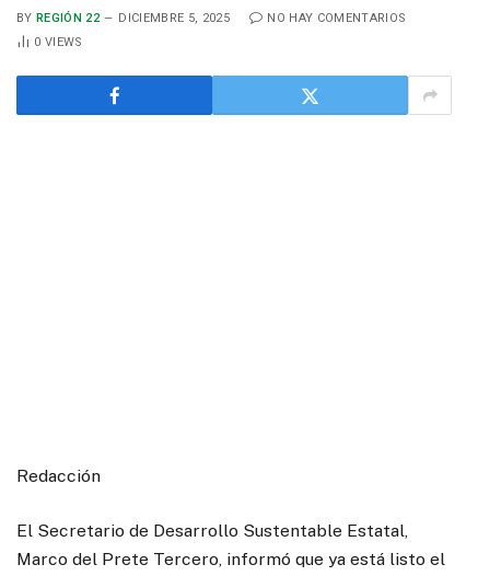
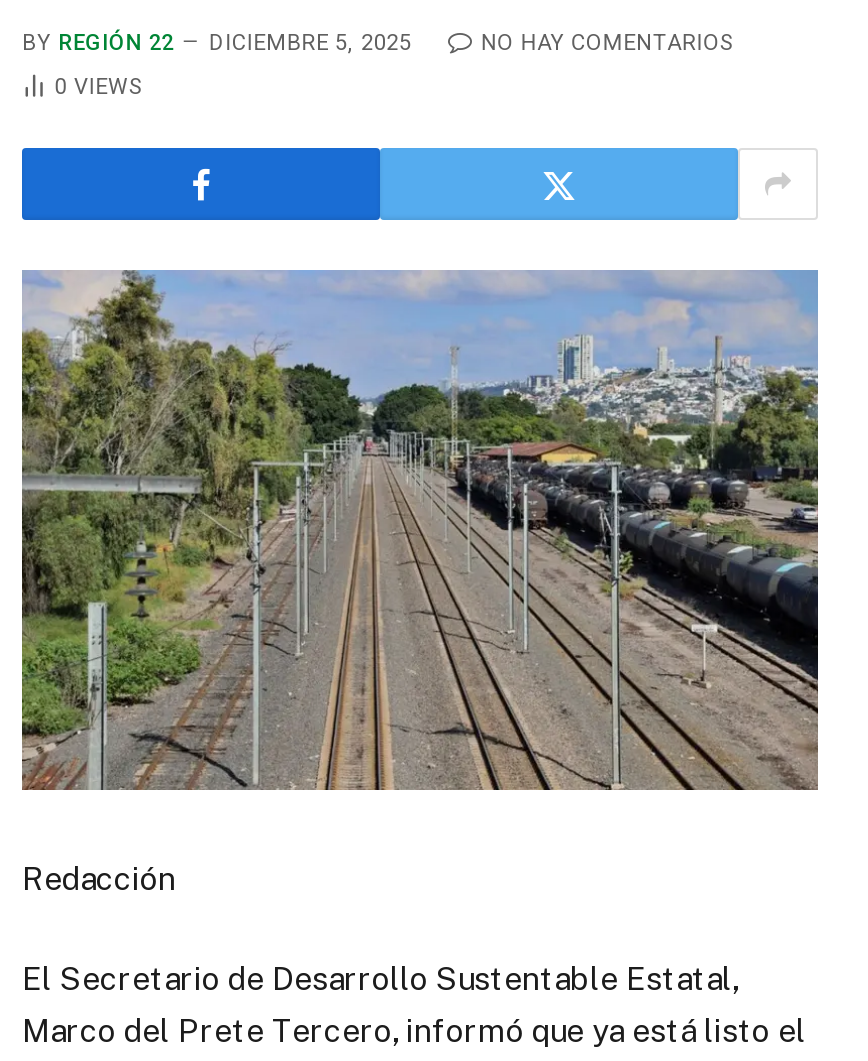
+ [image]
